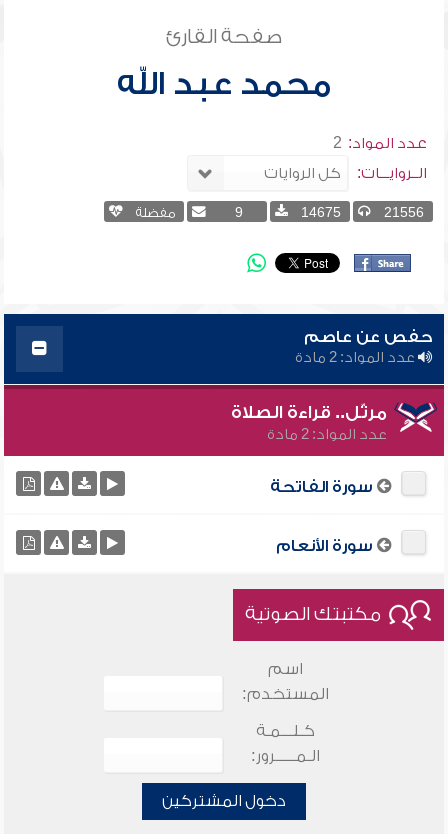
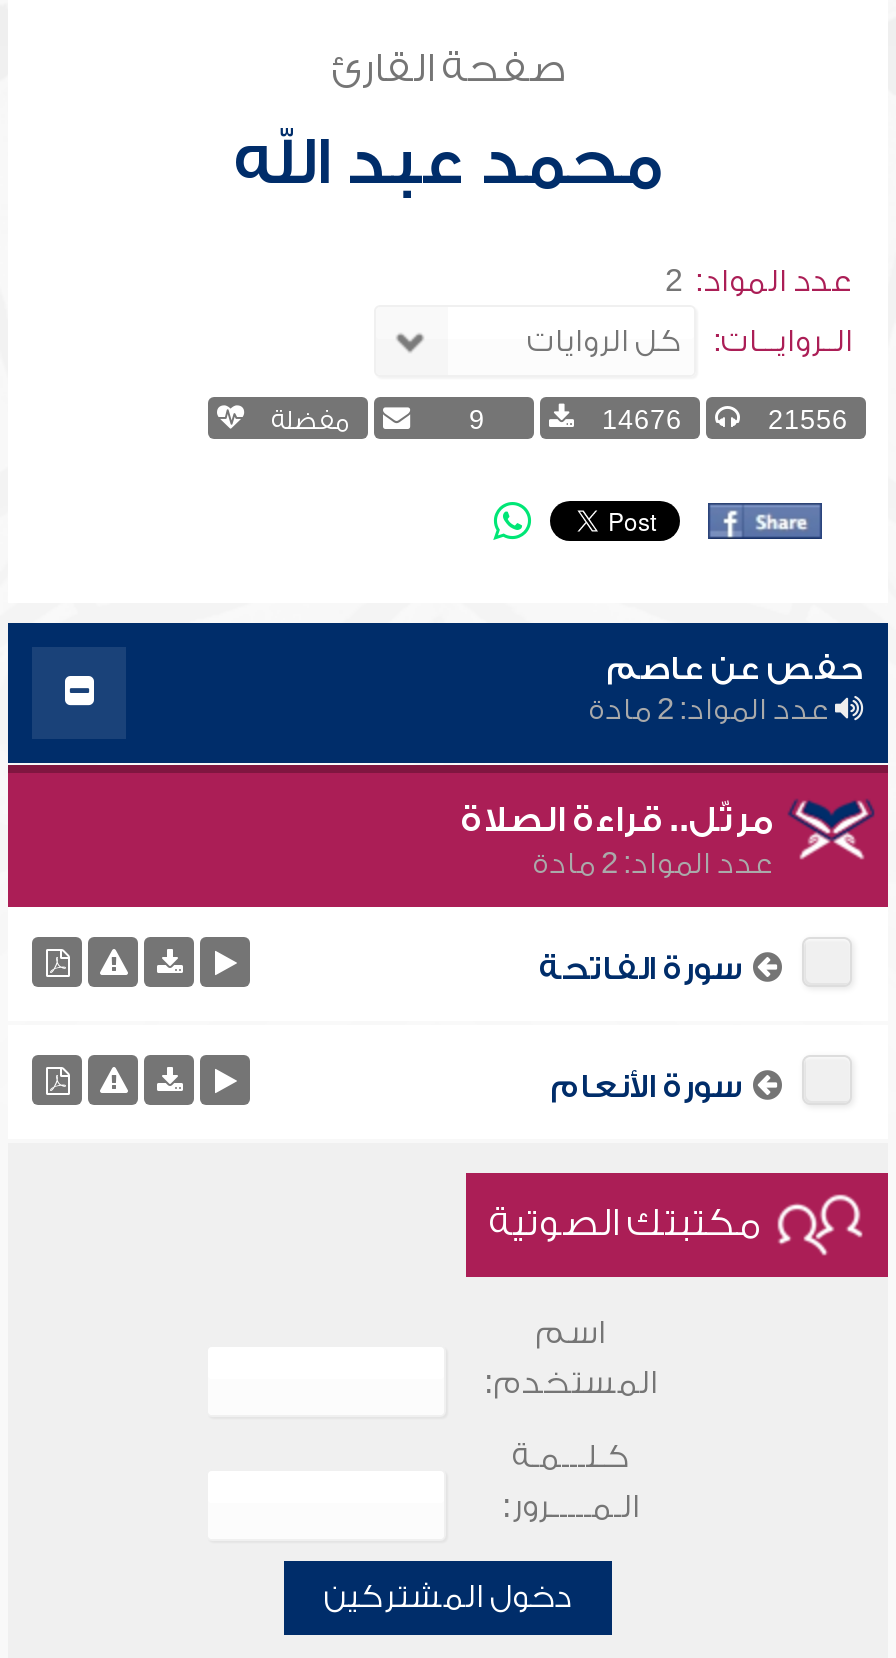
- 14675
+ 14676
